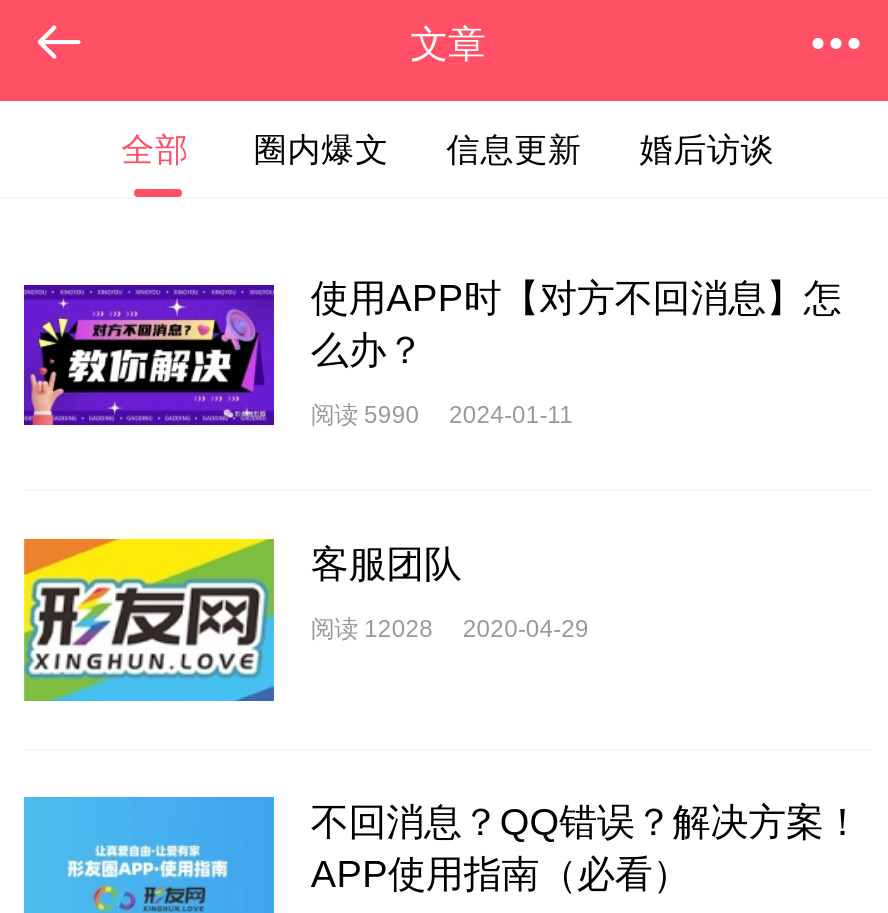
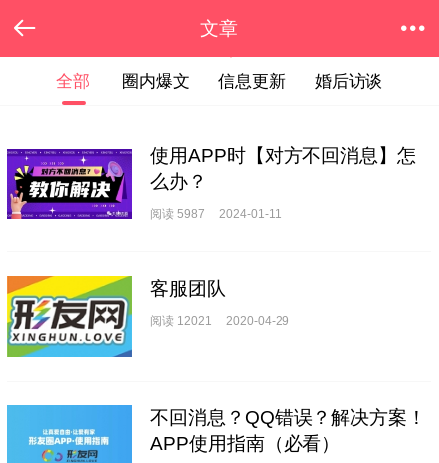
- 阅读 5990 2024-01-11
+ 阅读 5987 2024-01-11

- 阅读 12028 2020-04-29
+ 阅读 12021 2020-04-29
